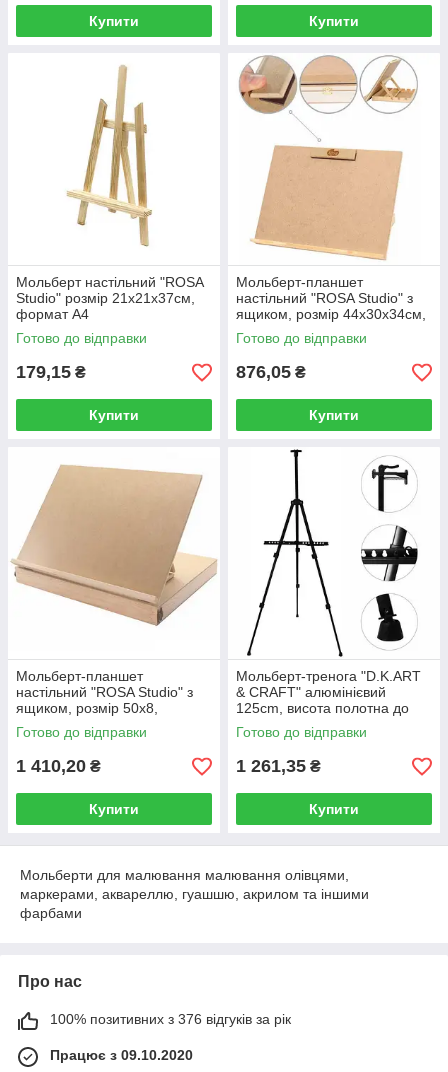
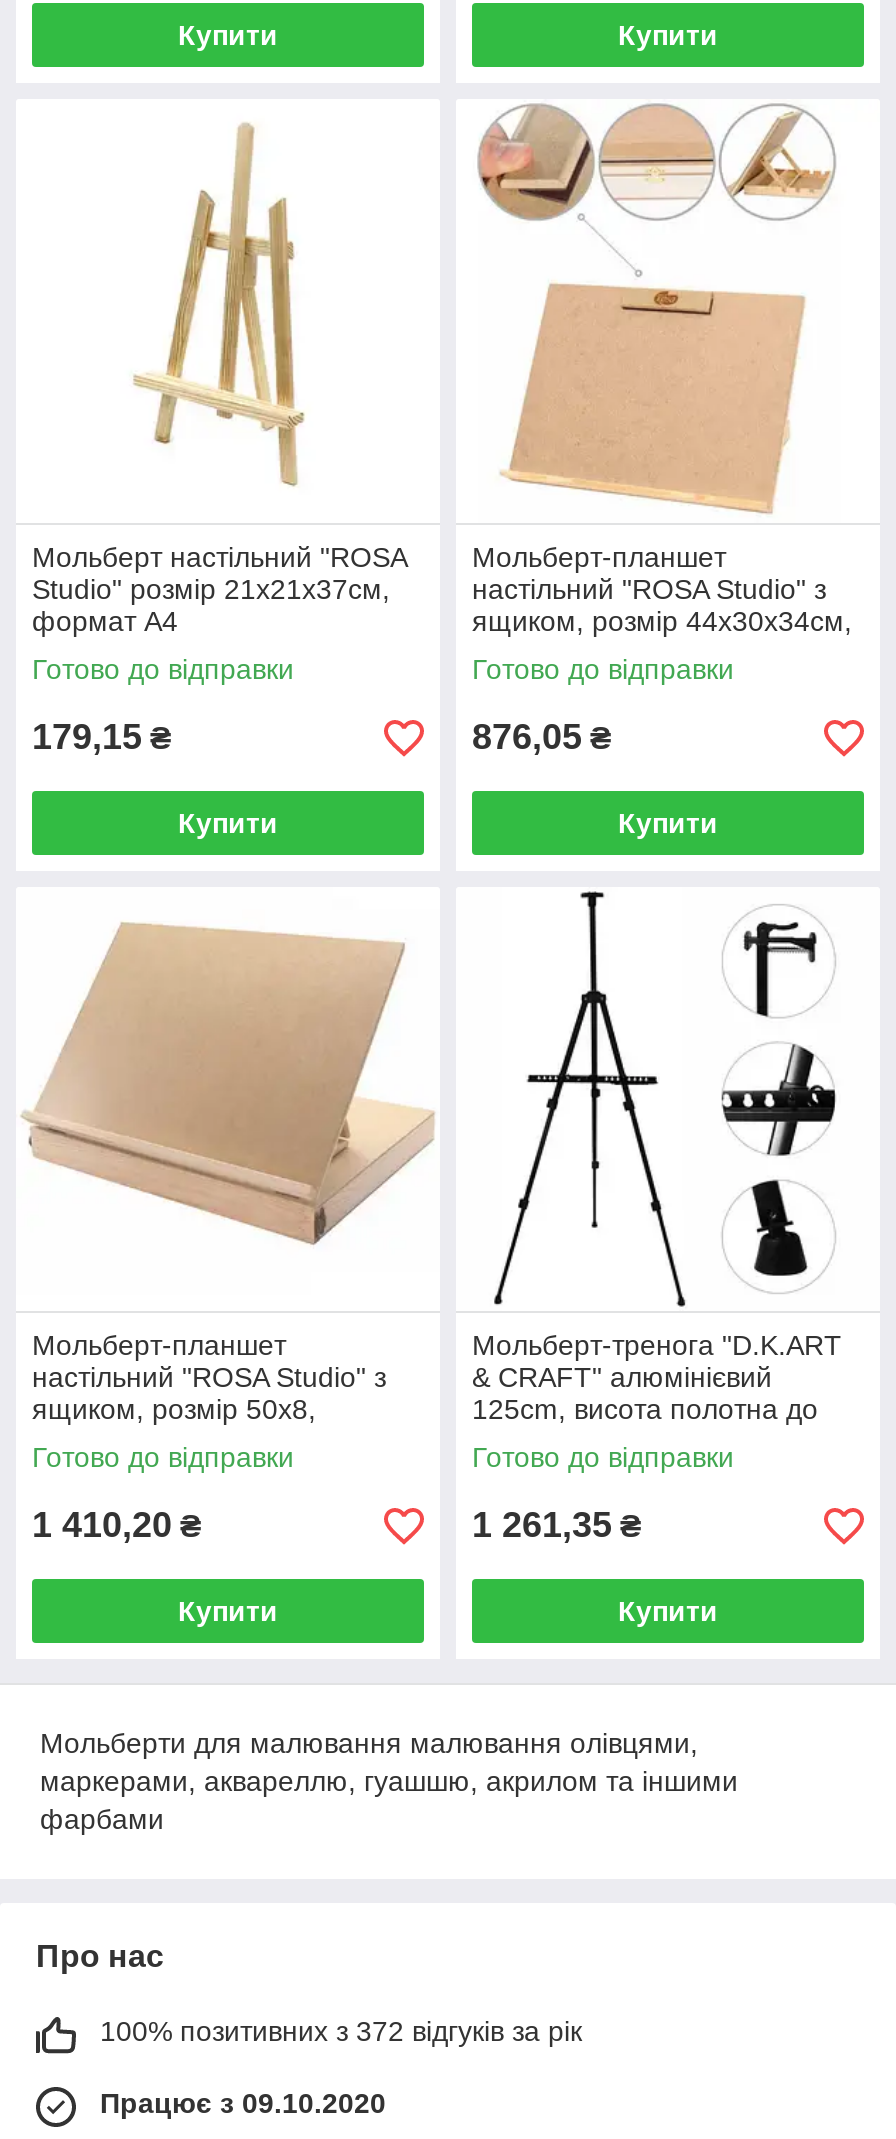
- 100% позитивних з 376 відгуків за рік
+ 100% позитивних з 372 відгуків за рік
